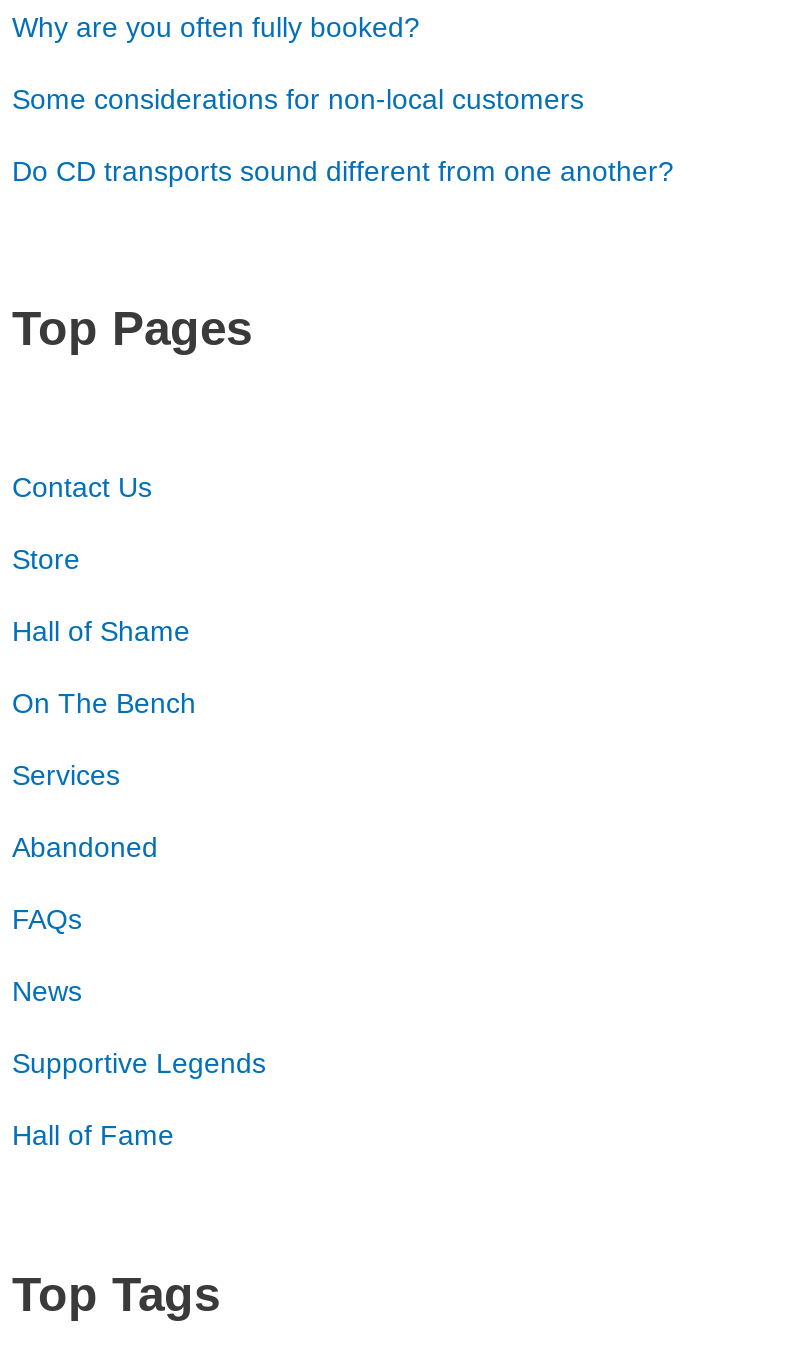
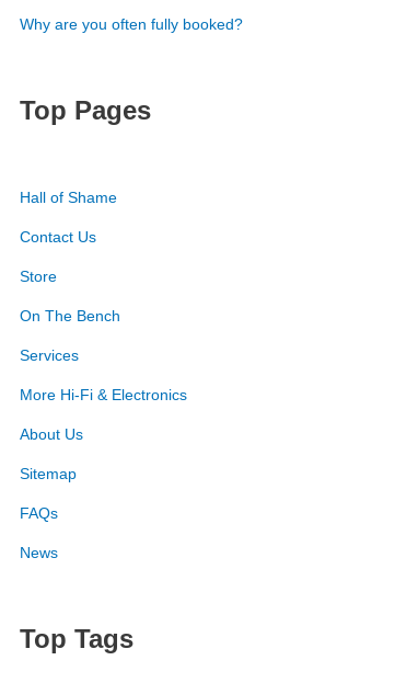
- Some considerations for non-local customers
- Do CD transports sound different from one another?

moved up: Hall of Shame

- Abandoned
+ More Hi-Fi & Electronics
+ About Us
+ Sitemap

- Supportive Legends
- Hall of Fame
